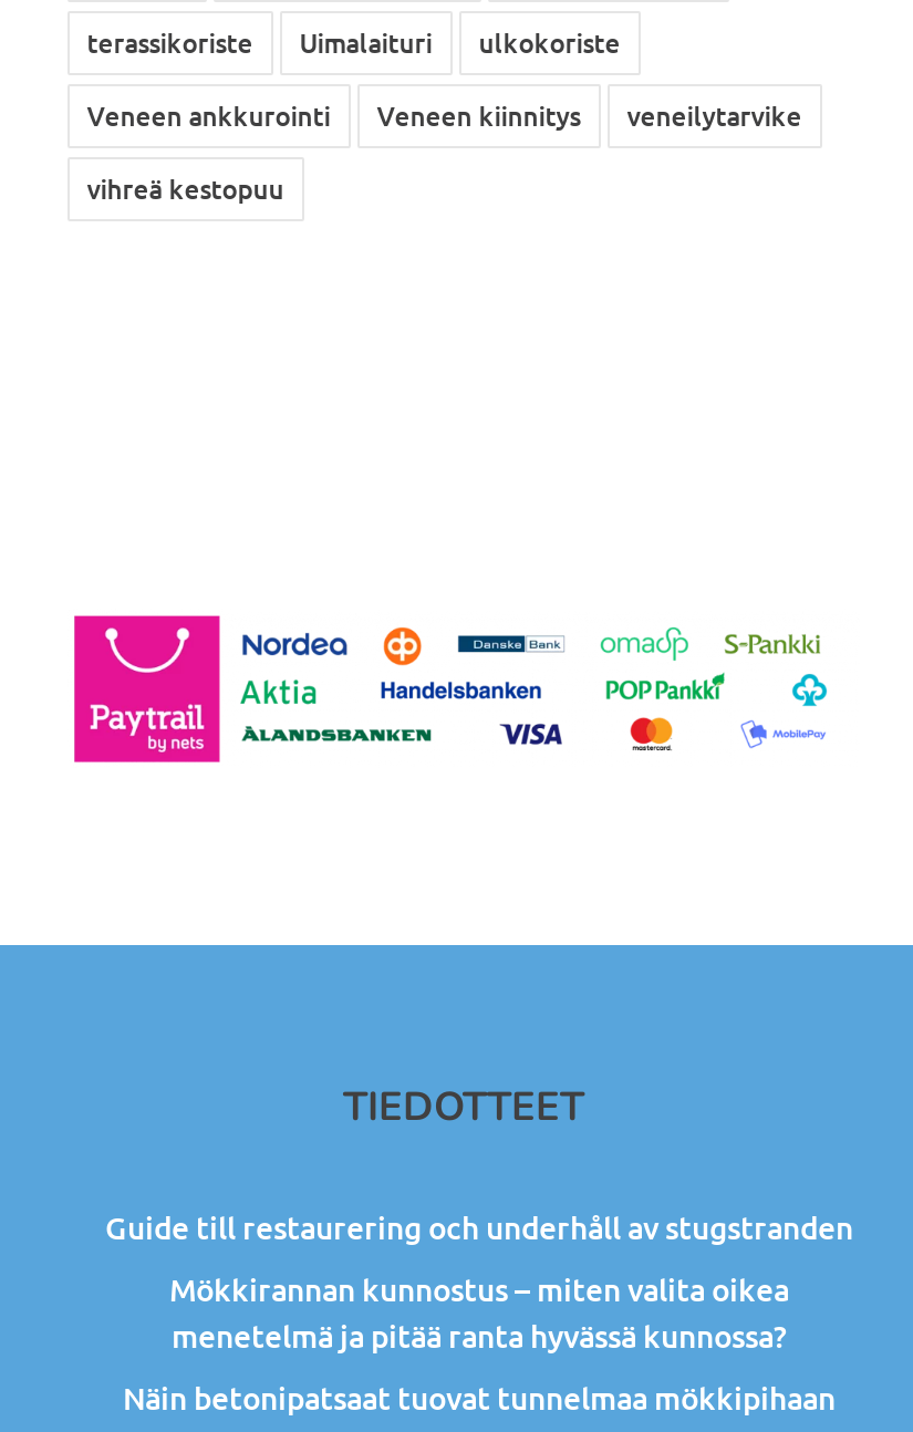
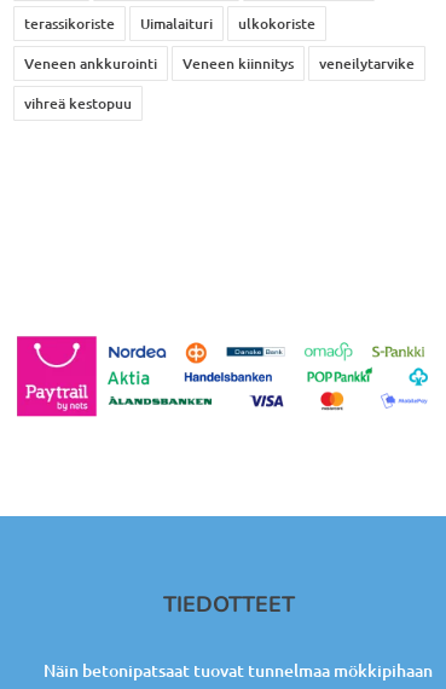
- Guide till restaurering och underhåll av stugstranden
- Mökkirannan kunnostus – miten valita oikea
- menetelmä ja pitää ranta hyvässä kunnossa?
